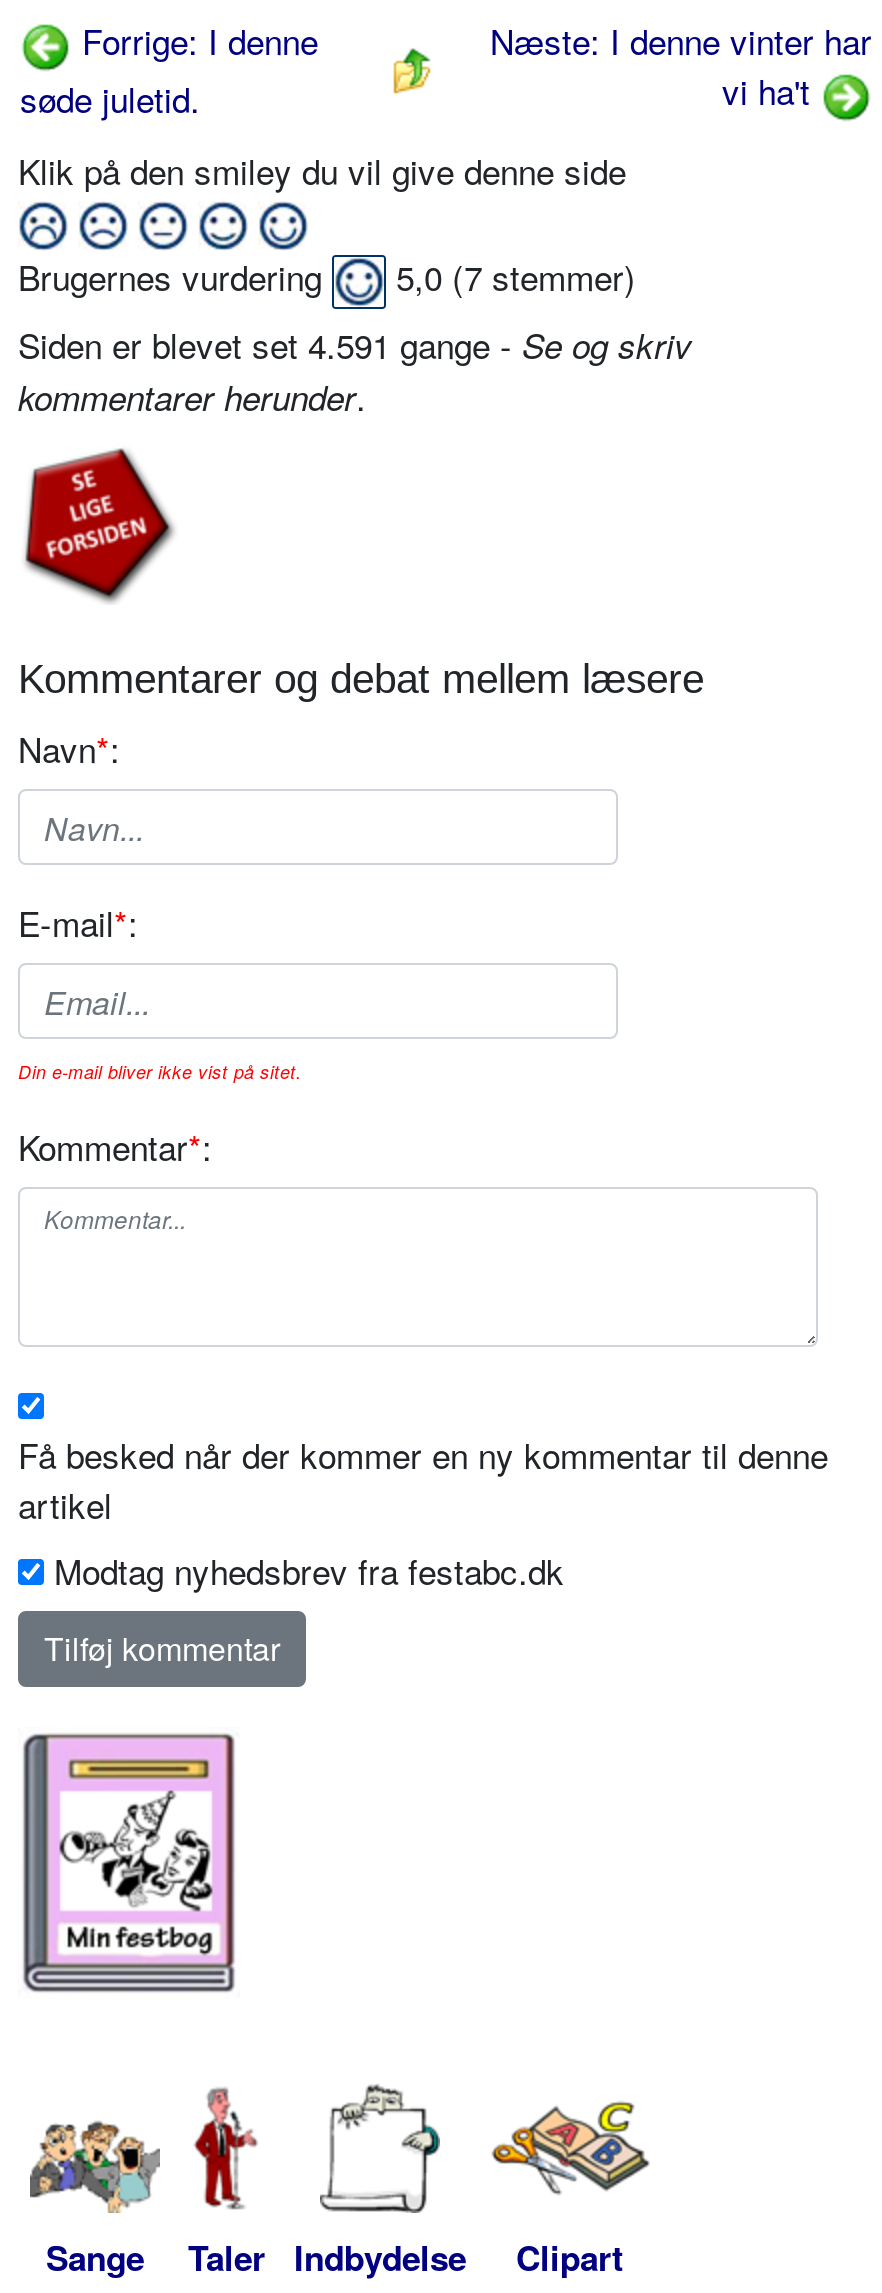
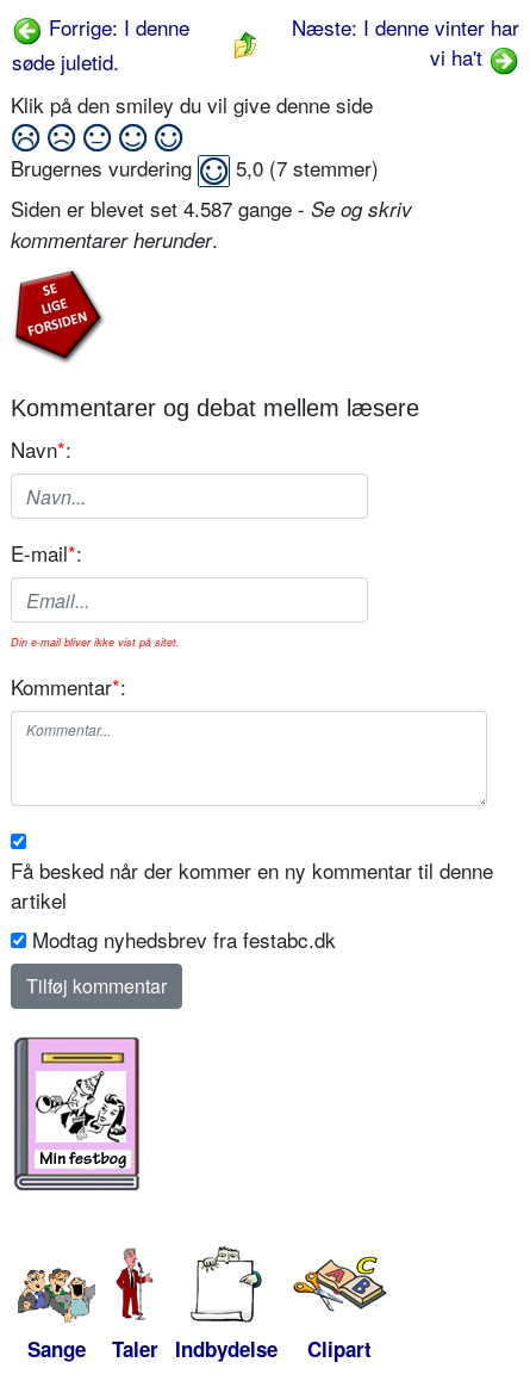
- Siden er blevet set 4.591 gange - Se og skriv
+ Siden er blevet set 4.587 gange - Se og skriv
